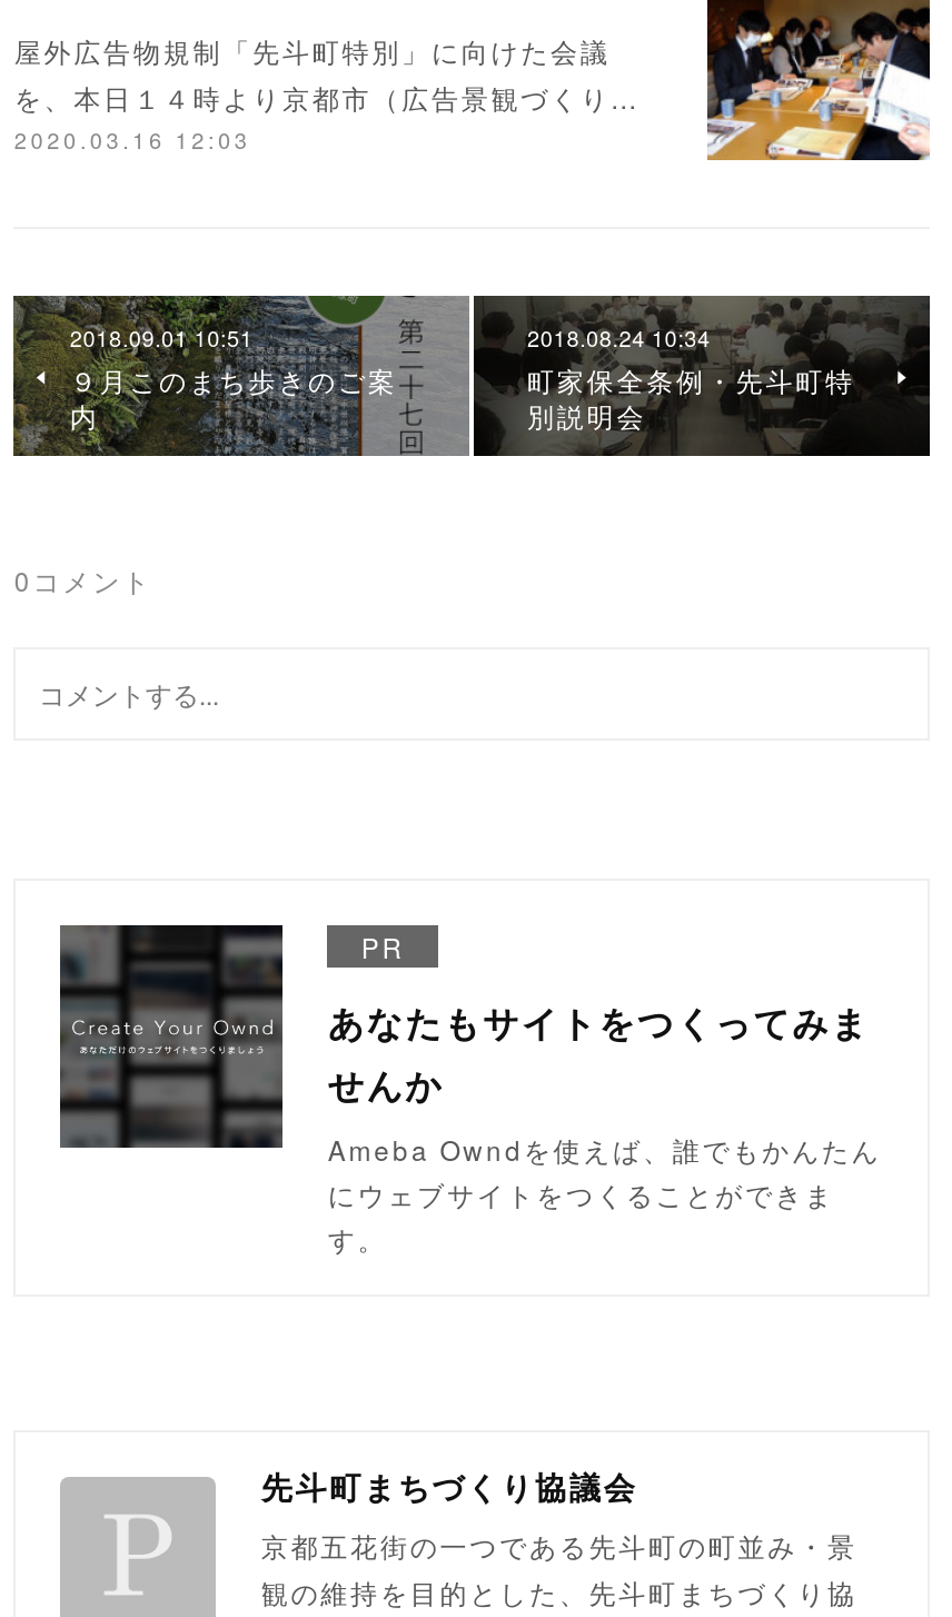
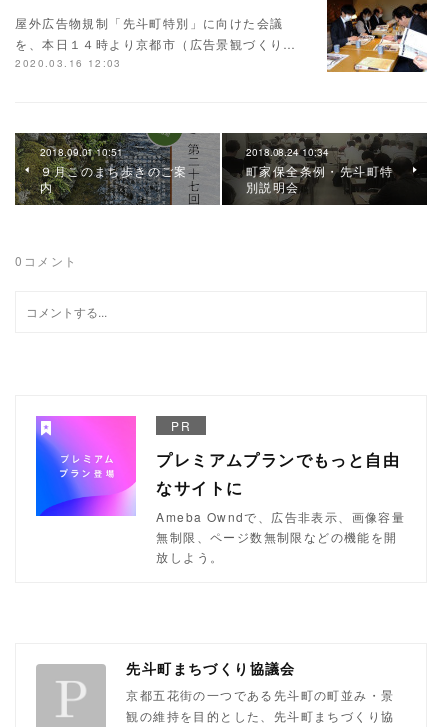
- [image]
- あなたもサイトをつくってみま
- せんか
- Ameba Owndを使えば、誰でもかんたん
- にウェブサイトをつくることができま
- す。
+ [image]
+ プレミアムプランでもっと自由
+ なサイトに
+ Ameba Owndで、広告非表示、画像容量
+ 無制限、ページ数無制限などの機能を開
+ 放しよう。
